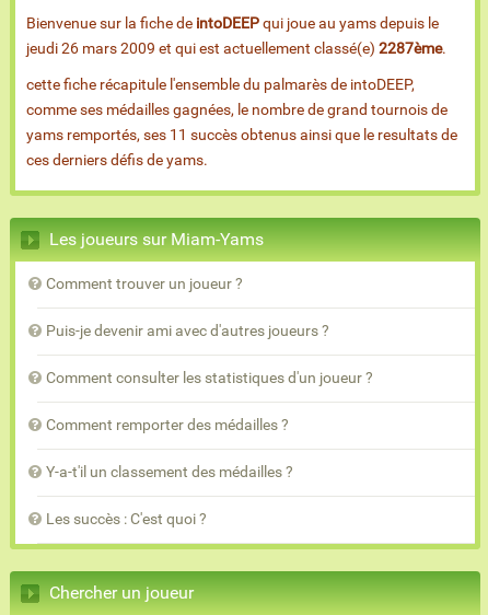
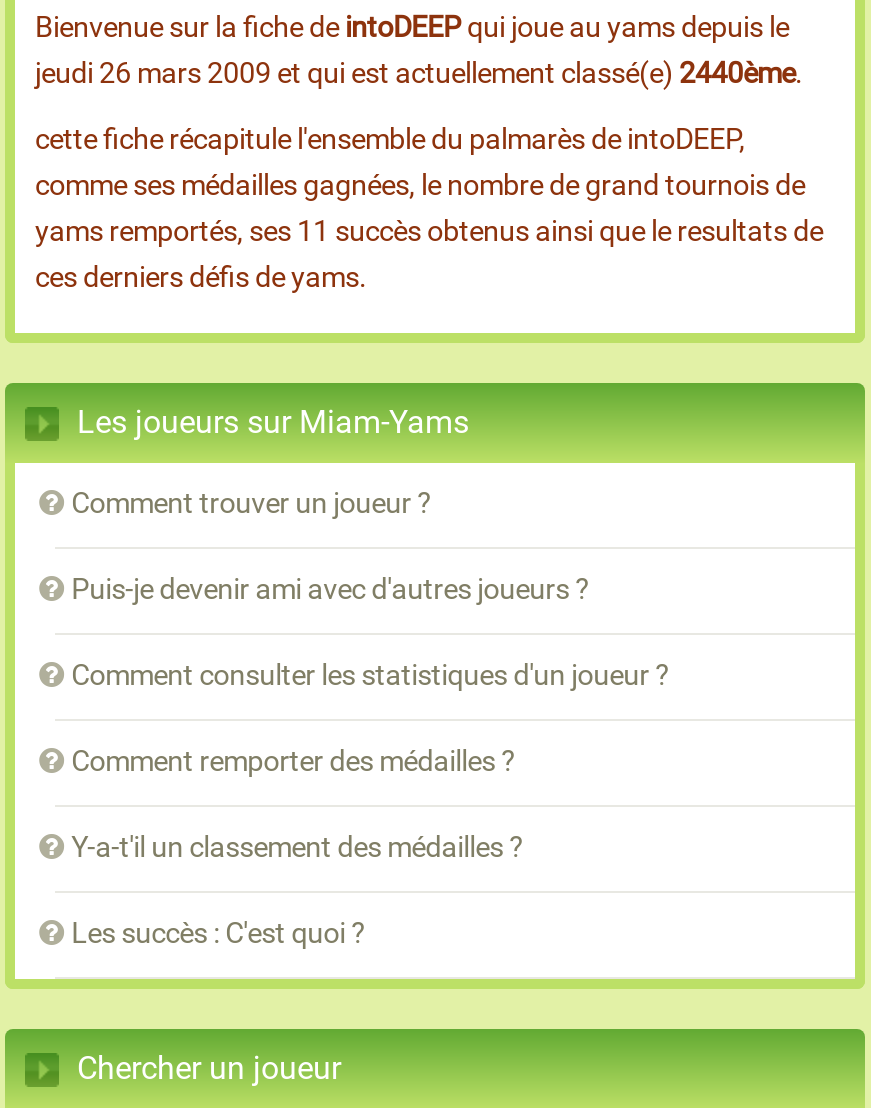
- jeudi 26 mars 2009 et qui est actuellement classé(e) 2287ème.
+ jeudi 26 mars 2009 et qui est actuellement classé(e) 2440ème.
